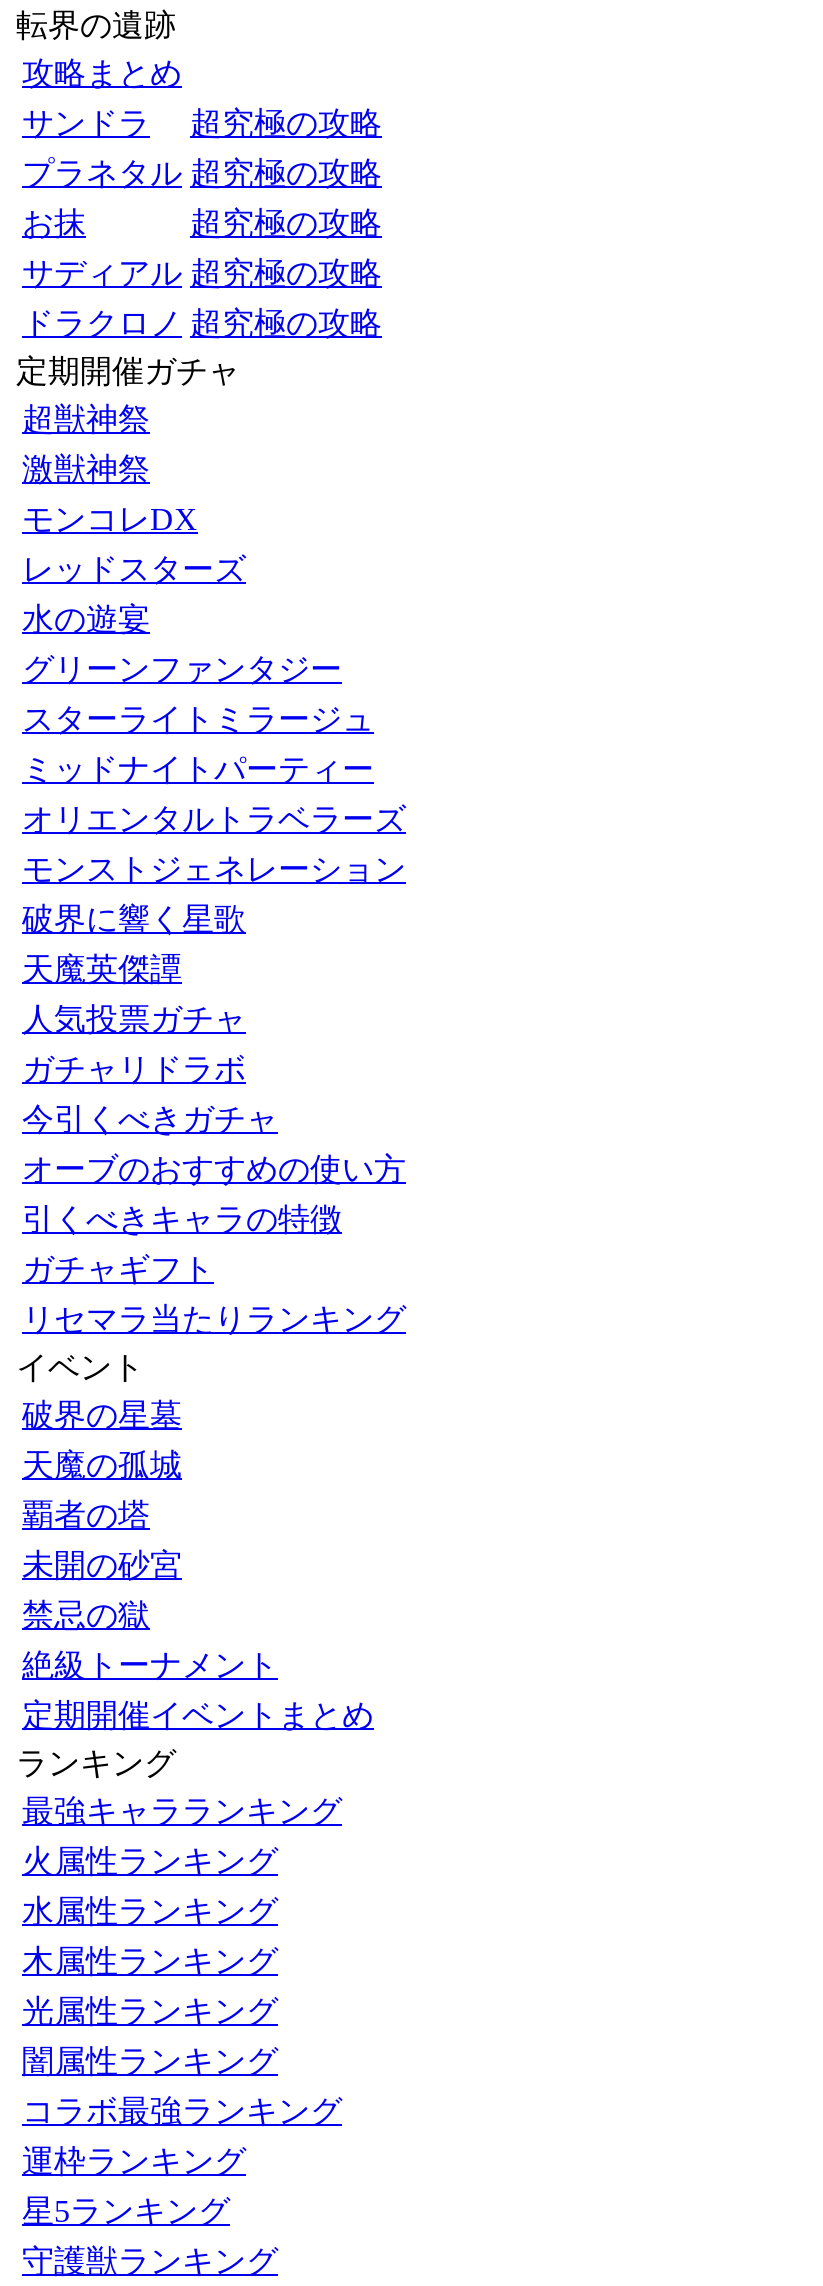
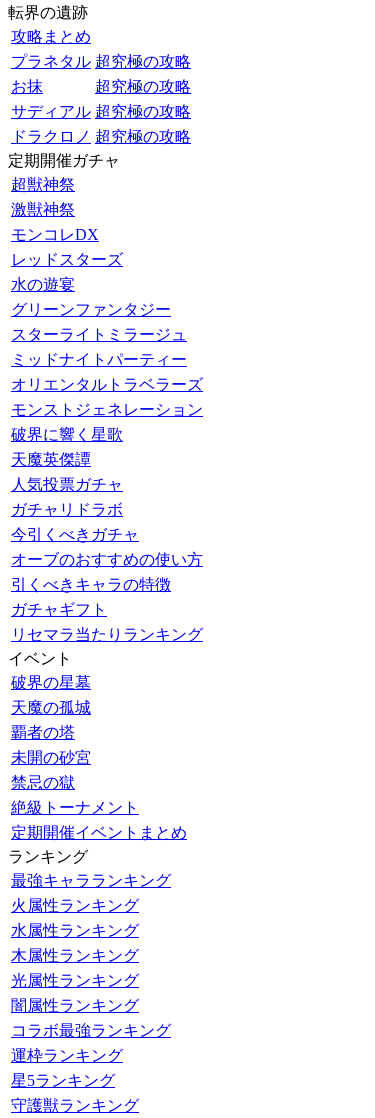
- サンドラ
- 超究極の攻略
